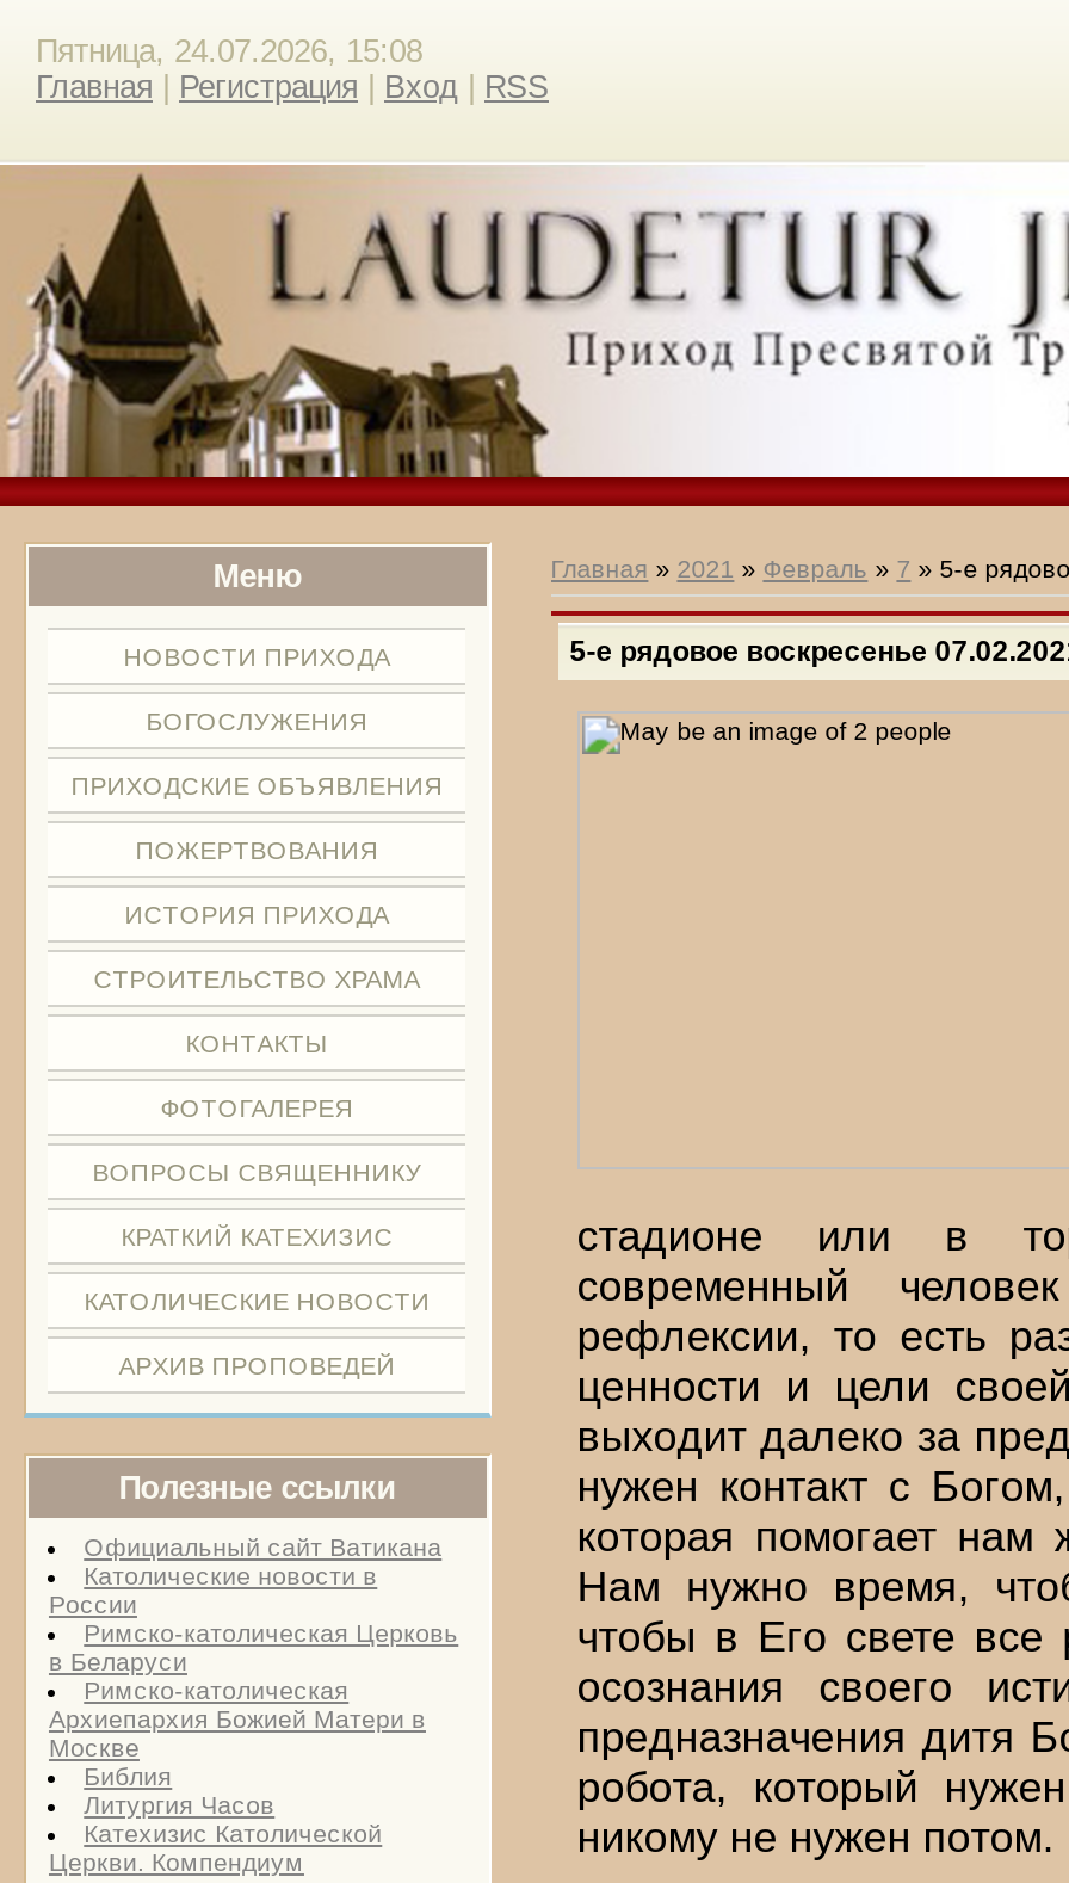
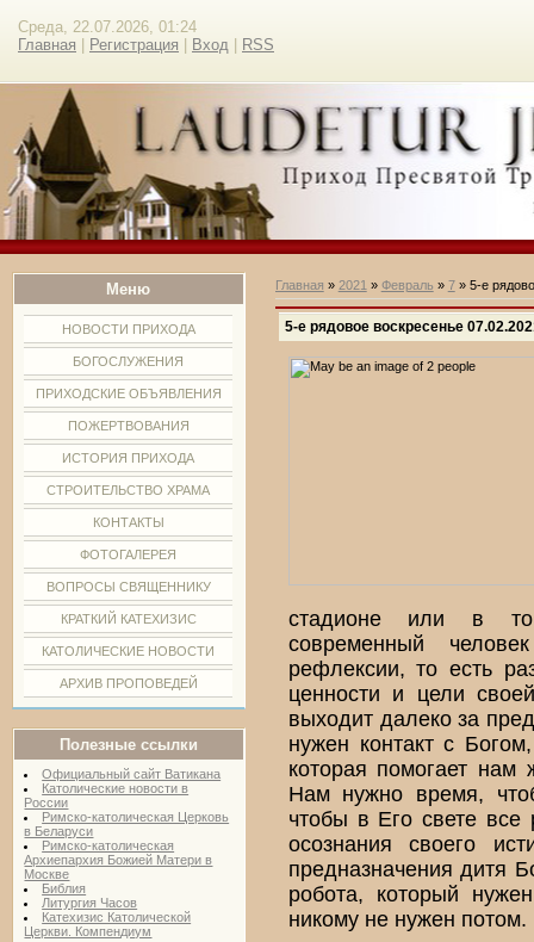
- Пятница, 24.07.2026, 15:08
+ Среда, 22.07.2026, 01:24
